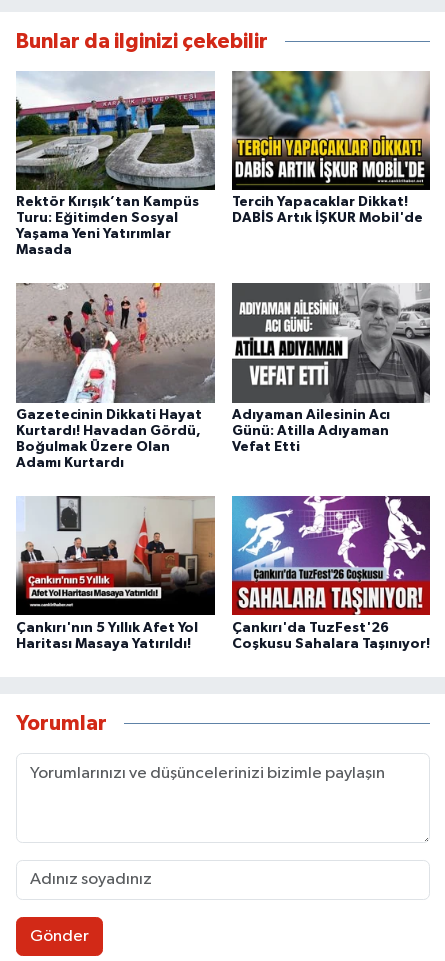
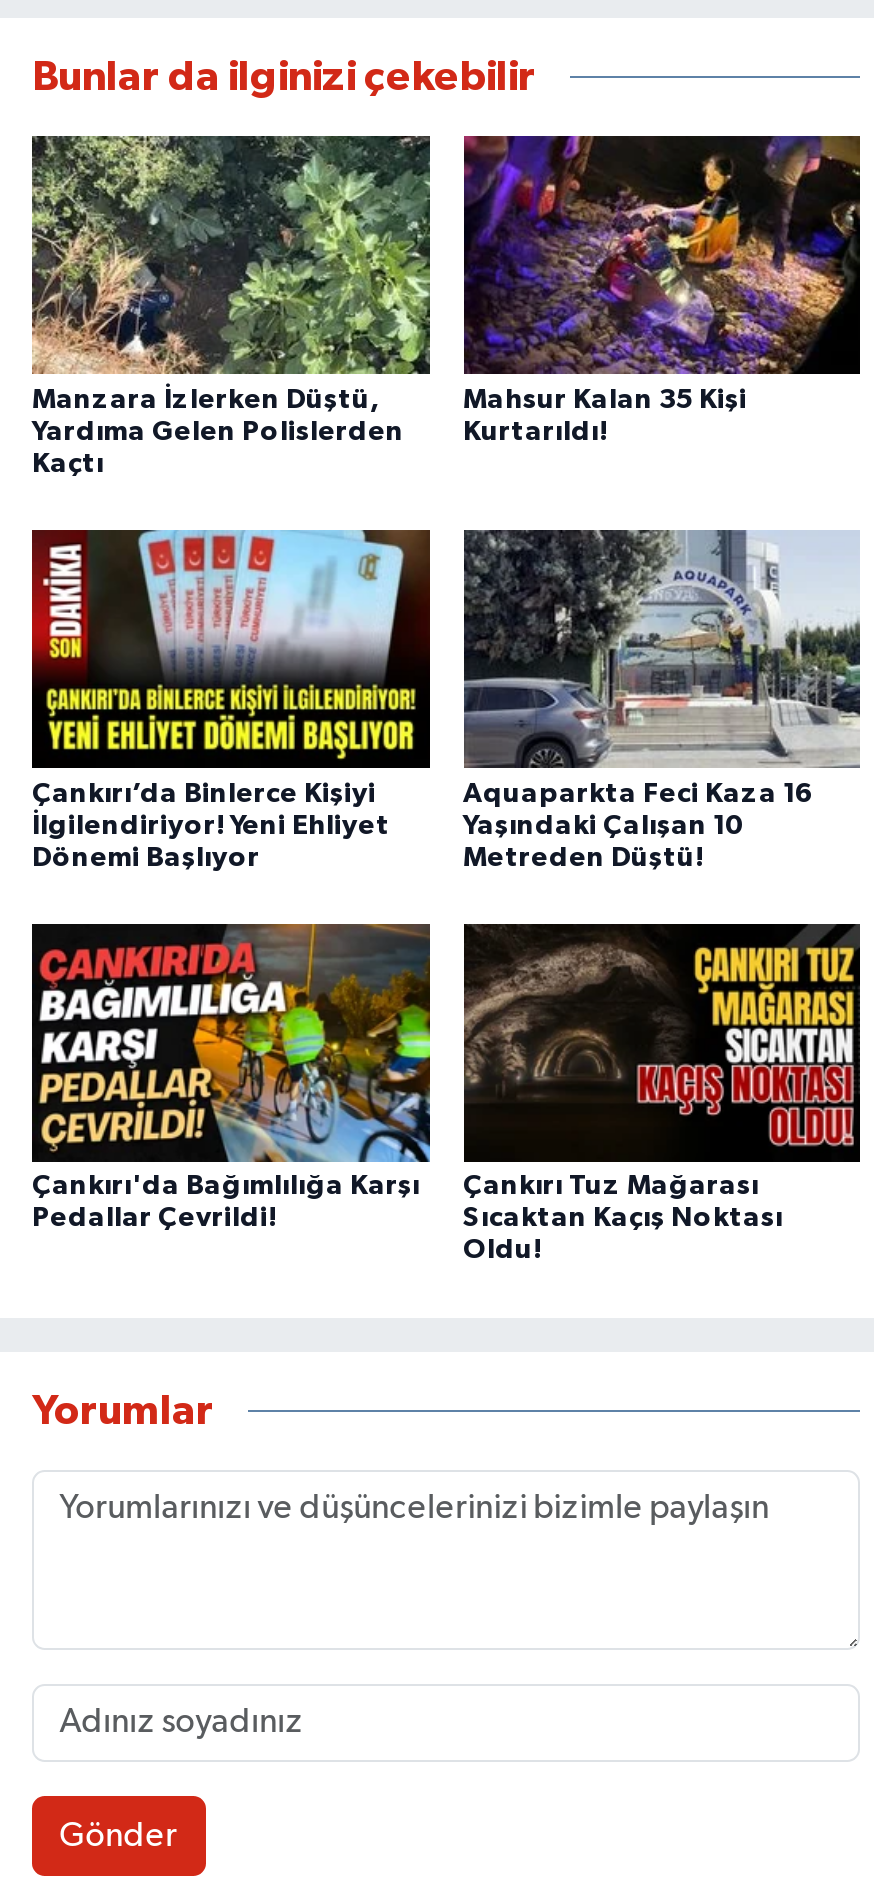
- [image]
- Rektör Kırışık’tan Kampüs
- Turu: Eğitimden Sosyal
- Yaşama Yeni Yatırımlar
- Masada
+ [image]
+ Manzara İzlerken Düştü,
+ Yardıma Gelen Polislerden
+ Kaçtı

- [image]
- Tercih Yapacaklar Dikkat!
- DABİS Artık İŞKUR Mobil'de
+ [image]
+ Mahsur Kalan 35 Kişi
+ Kurtarıldı!

- [image]
- Gazetecinin Dikkati Hayat
- Kurtardı! Havadan Gördü,
- Boğulmak Üzere Olan
- Adamı Kurtardı
+ [image]
+ Çankırı’da Binlerce Kişiyi
+ İlgilendiriyor! Yeni Ehliyet
+ Dönemi Başlıyor

- [image]
- Adıyaman Ailesinin Acı
- Günü: Atilla Adıyaman
- Vefat Etti
+ [image]
+ Aquaparkta Feci Kaza 16
+ Yaşındaki Çalışan 10
+ Metreden Düştü!

- [image]
- Çankırı'nın 5 Yıllık Afet Yol
- Haritası Masaya Yatırıldı!
+ [image]
+ Çankırı'da Bağımlılığa Karşı
+ Pedallar Çevrildi!

- [image]
- Çankırı'da TuzFest'26
- Coşkusu Sahalara Taşınıyor!
+ [image]
+ Çankırı Tuz Mağarası
+ Sıcaktan Kaçış Noktası
+ Oldu!
